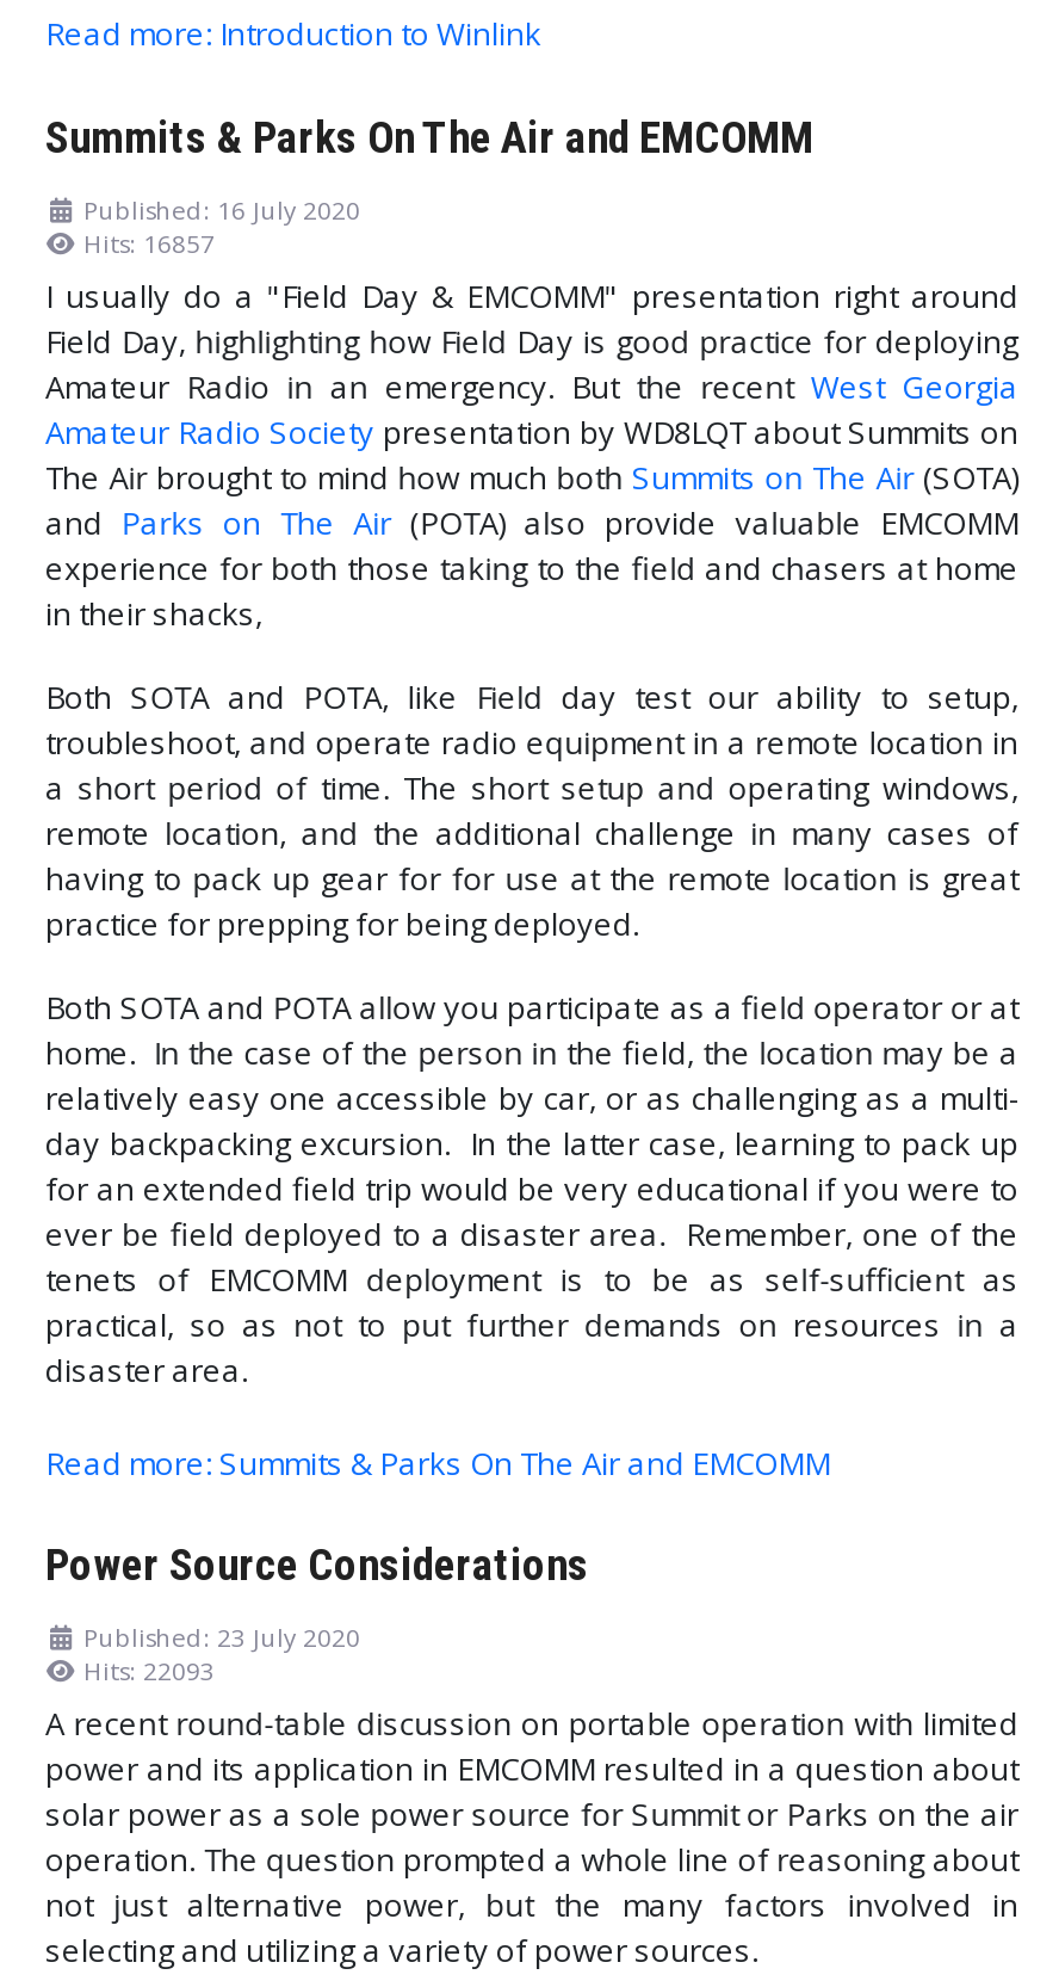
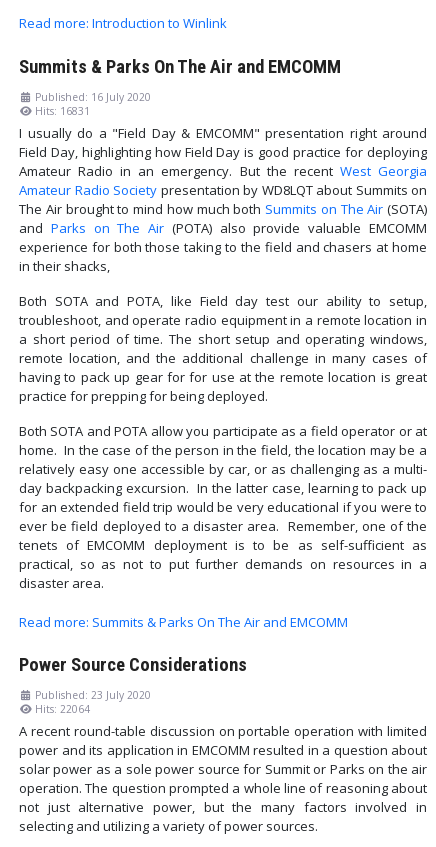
- Hits: 16857
+ Hits: 16831

- Hits: 22093
+ Hits: 22064
